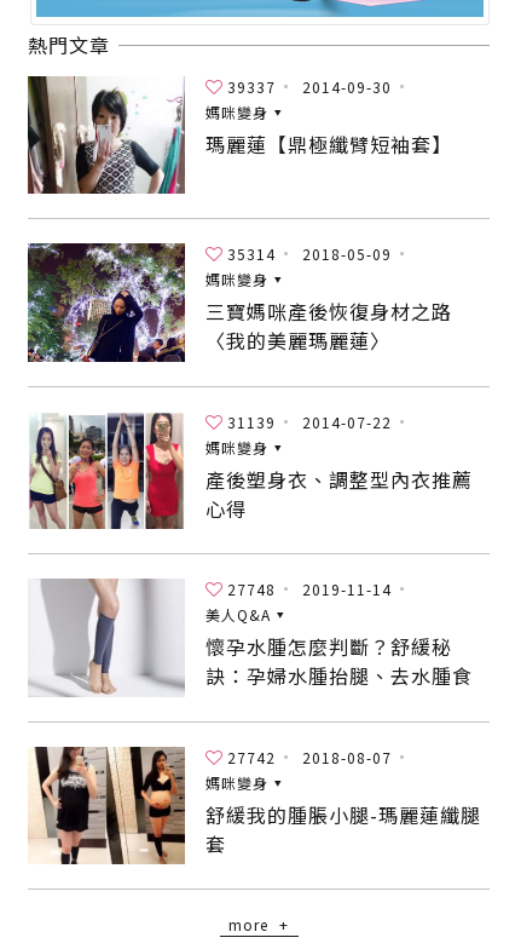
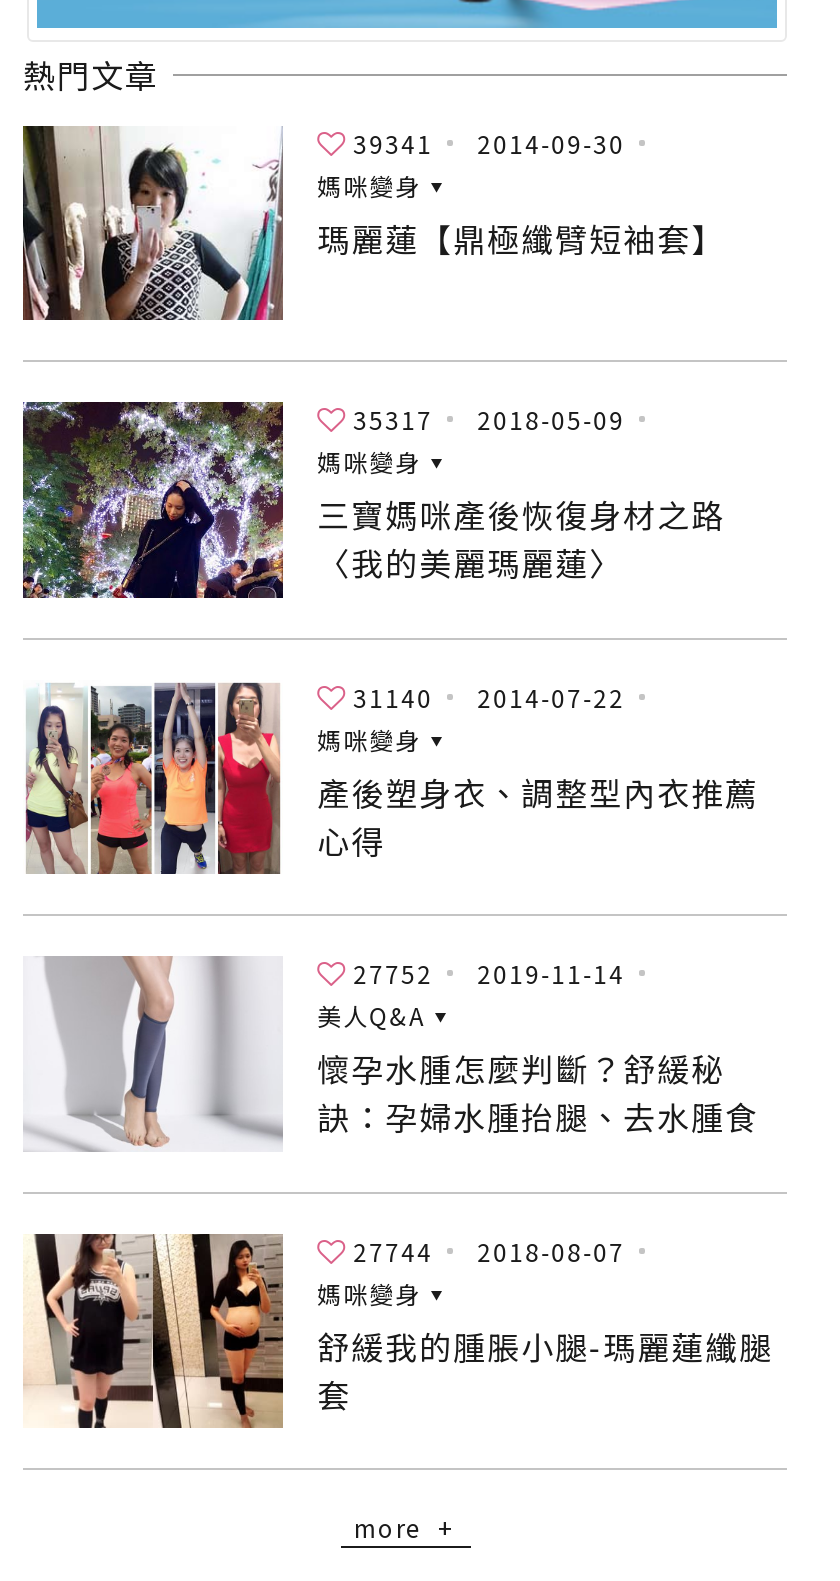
- 39337 2014-09-30
+ 39341 2014-09-30

- 35314 2018-05-09
+ 35317 2018-05-09

- 31139 2014-07-22
+ 31140 2014-07-22

- 27748 2019-11-14
+ 27752 2019-11-14

- 27742 2018-08-07
+ 27744 2018-08-07
